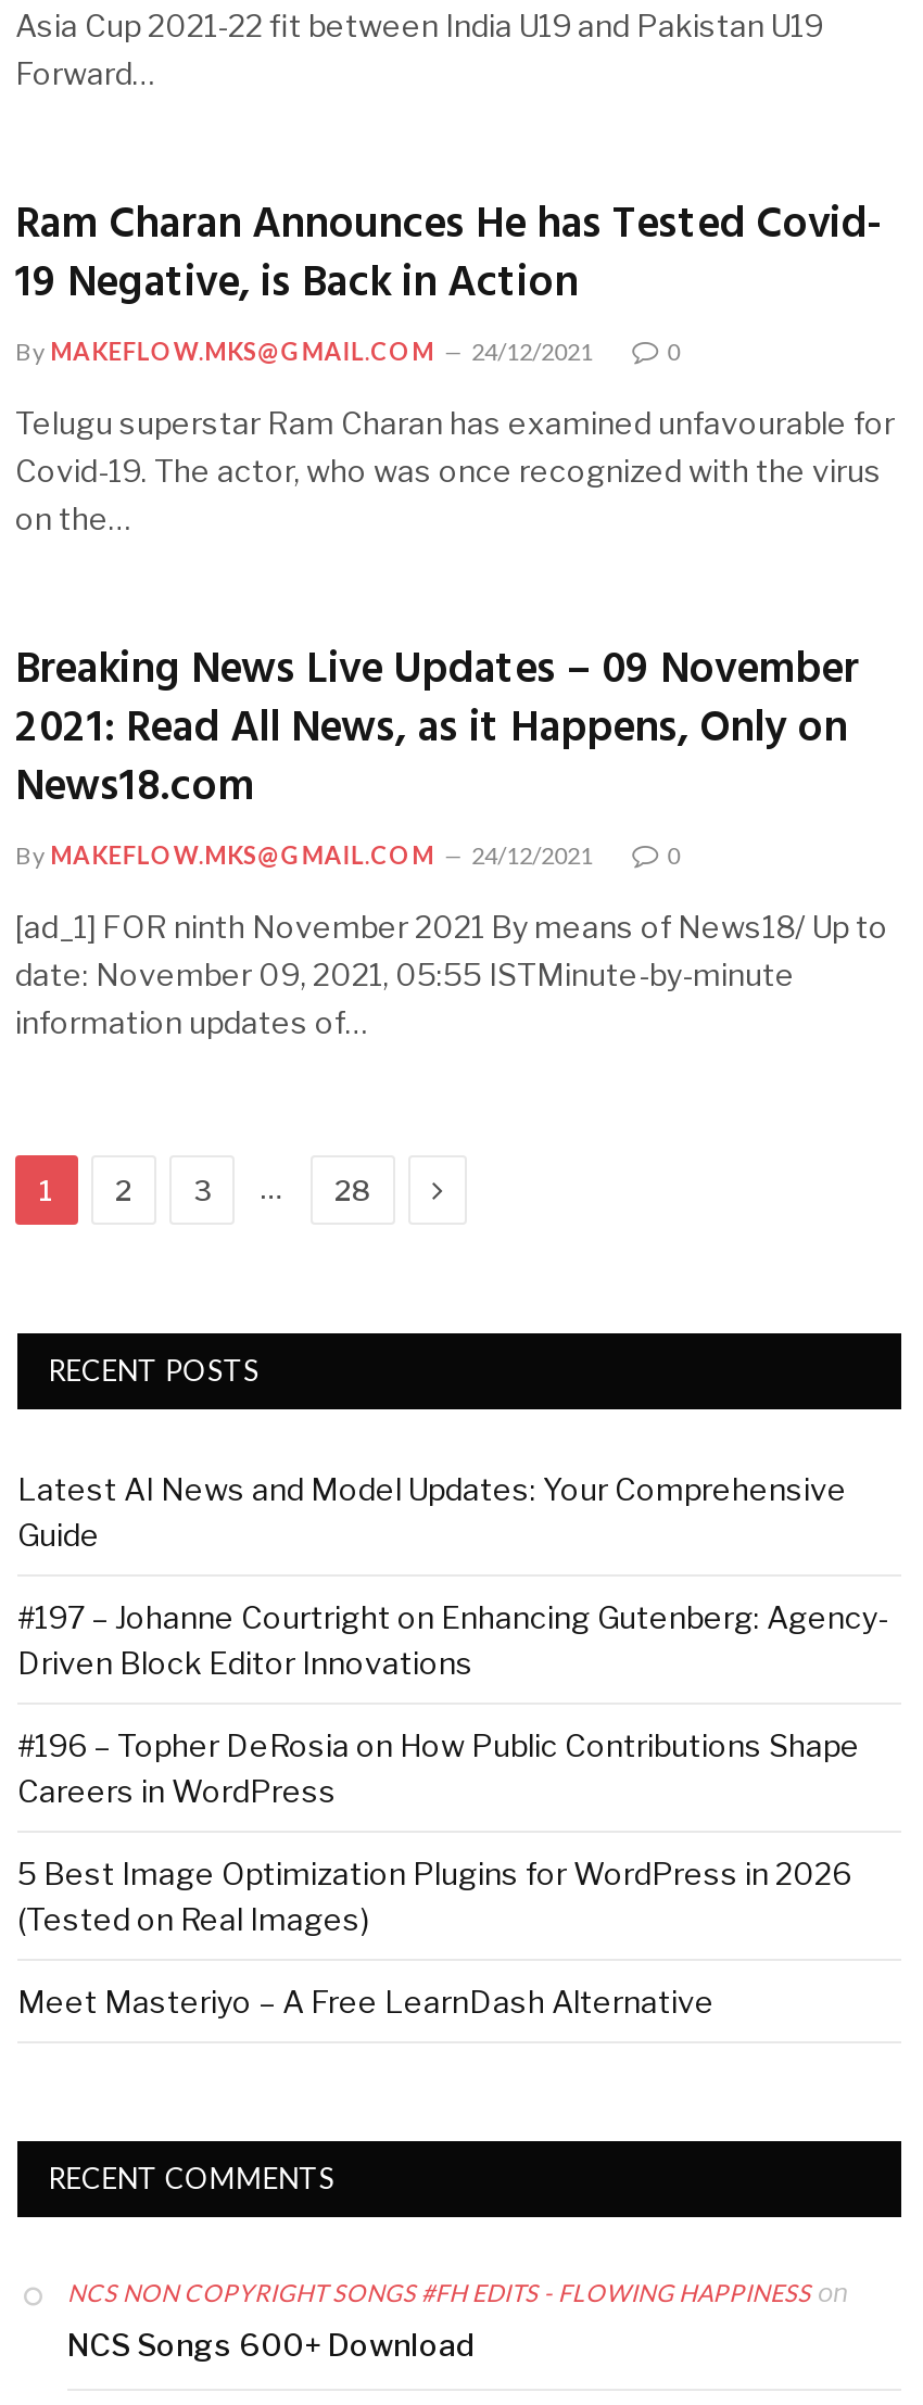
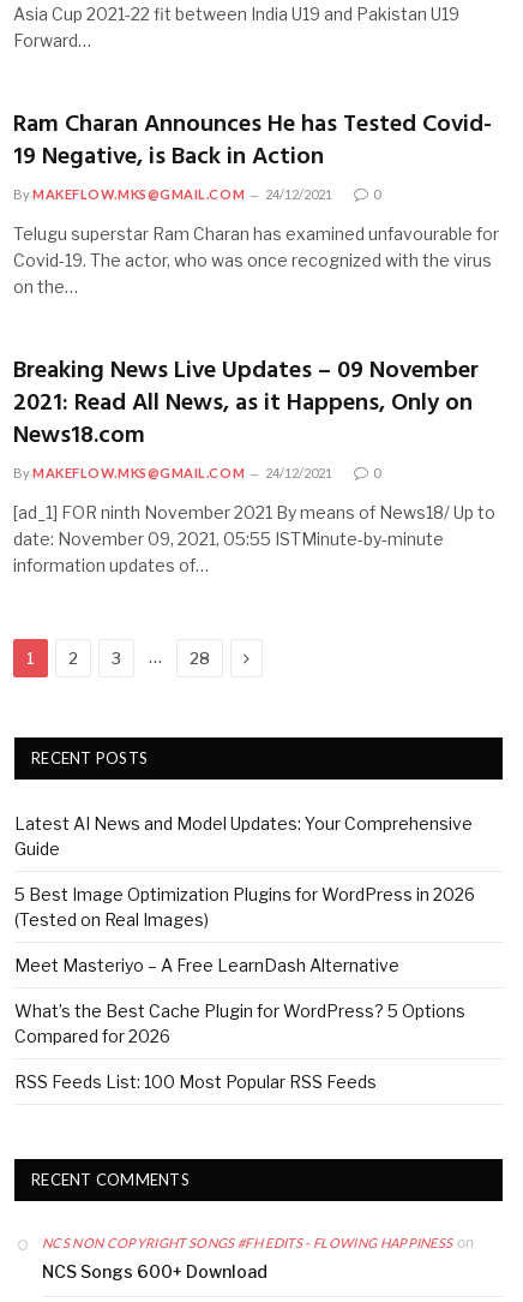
- #197 – Johanne Courtright on Enhancing Gutenberg: Agency-
- Driven Block Editor Innovations
- #196 – Topher DeRosia on How Public Contributions Shape
- Careers in WordPress

moved up: 5 Best Image Optimization Plugins for WordPress in 2026 | (Tested on Real Images) | Meet Masteriyo – A Free LearnDash Alternative

+ What’s the Best Cache Plugin for WordPress? 5 Options
+ Compared for 2026
+ RSS Feeds List: 100 Most Popular RSS Feeds
